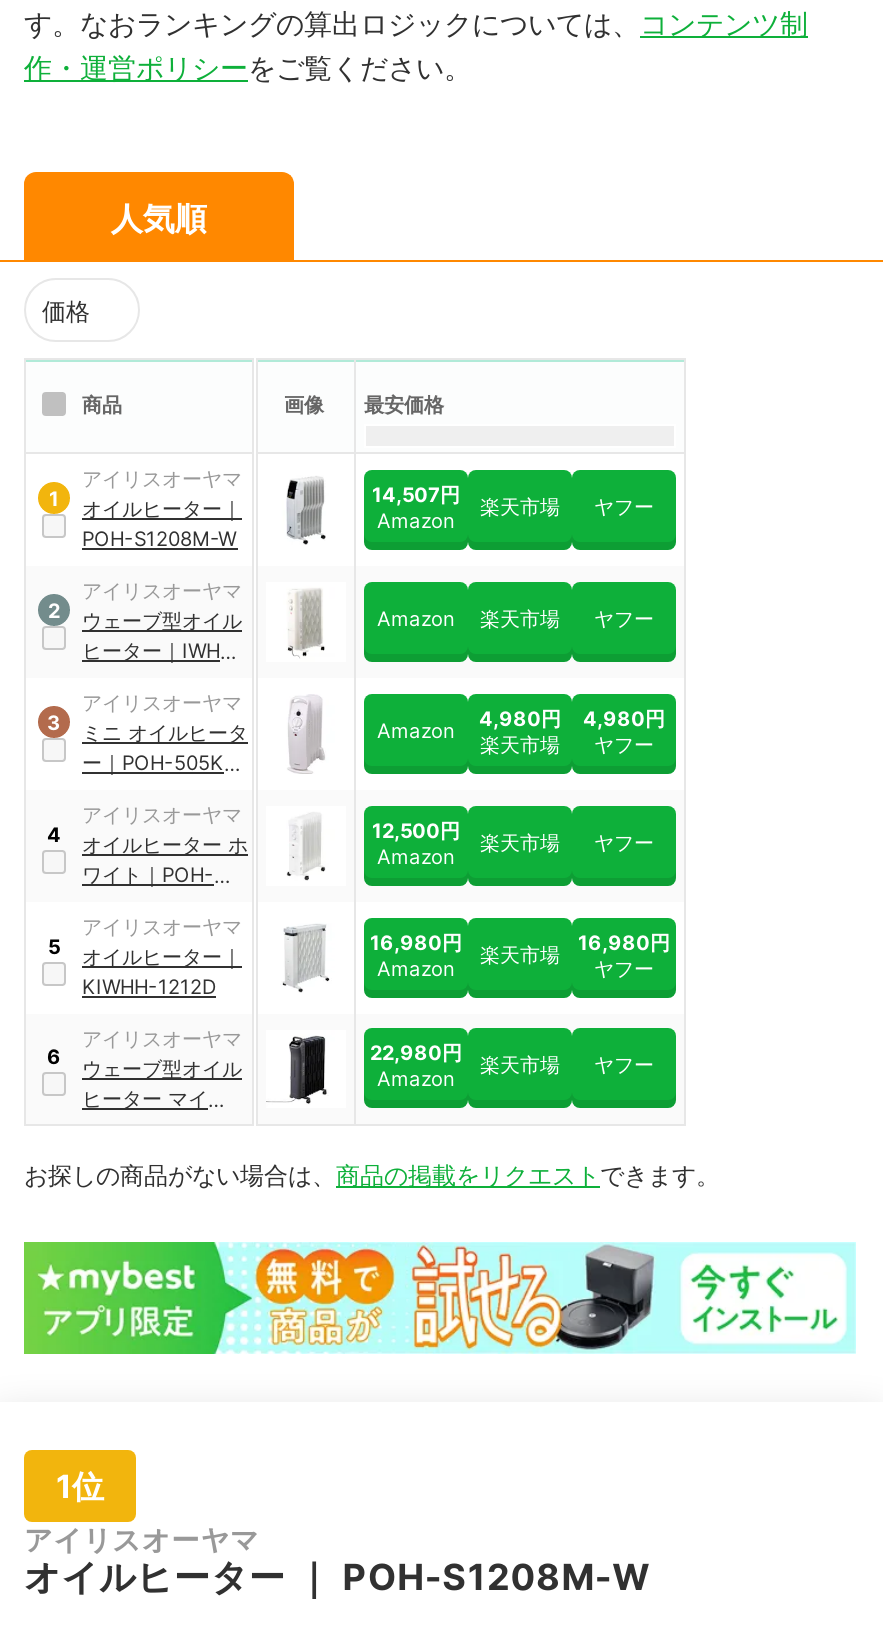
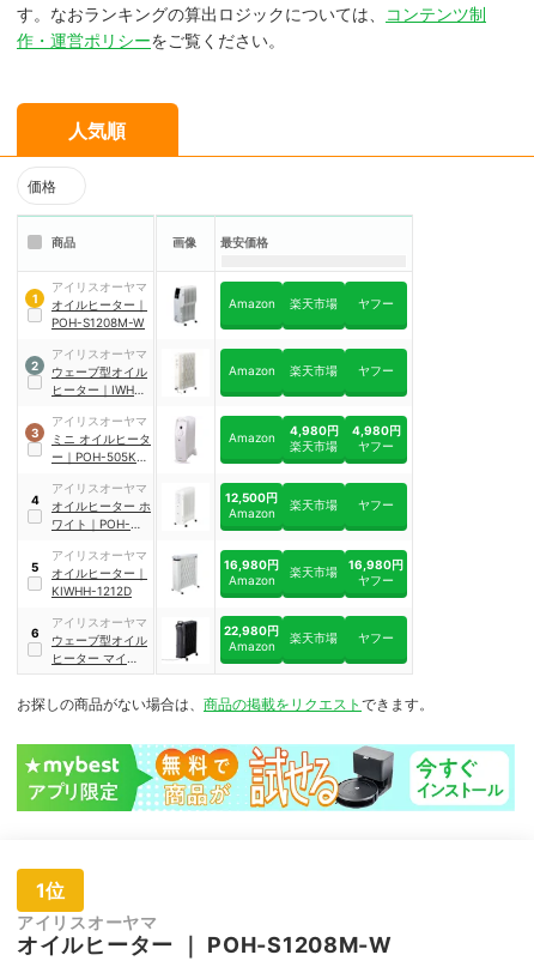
- 14,507円
